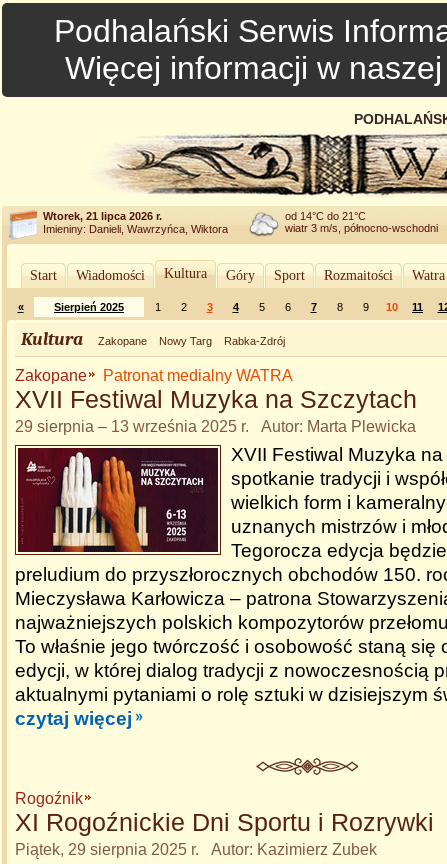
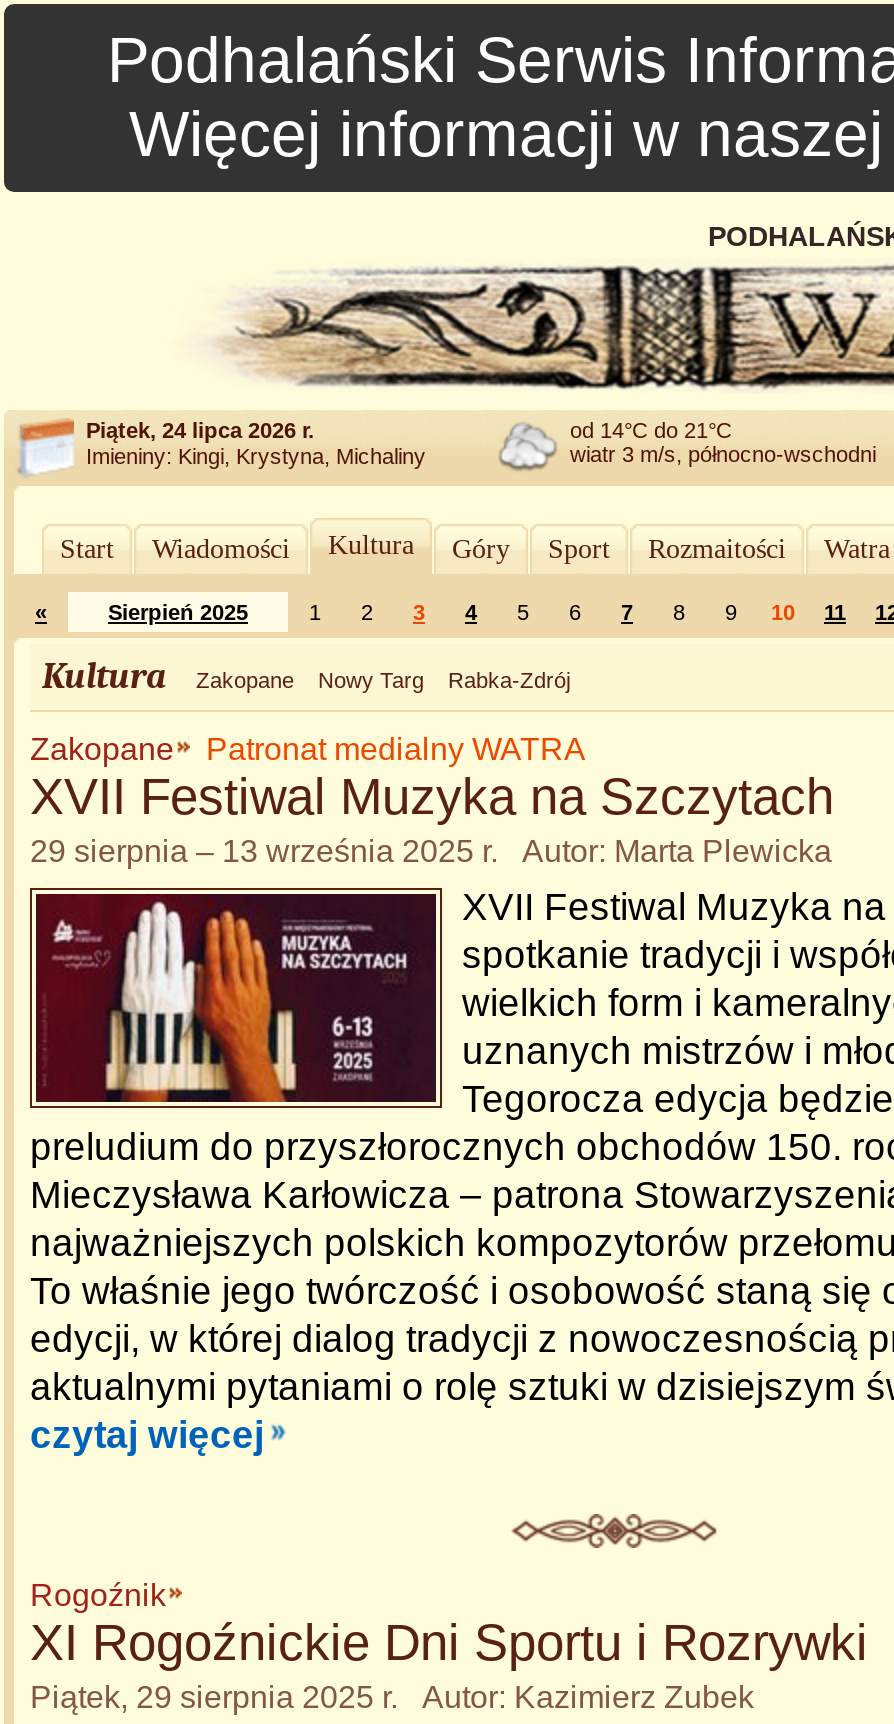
- Wtorek, 21 lipca 2026 r.
+ Piątek, 24 lipca 2026 r.

- Imieniny: Danieli, Wawrzyńca, Wiktora
+ Imieniny: Kingi, Krystyna, Michaliny
